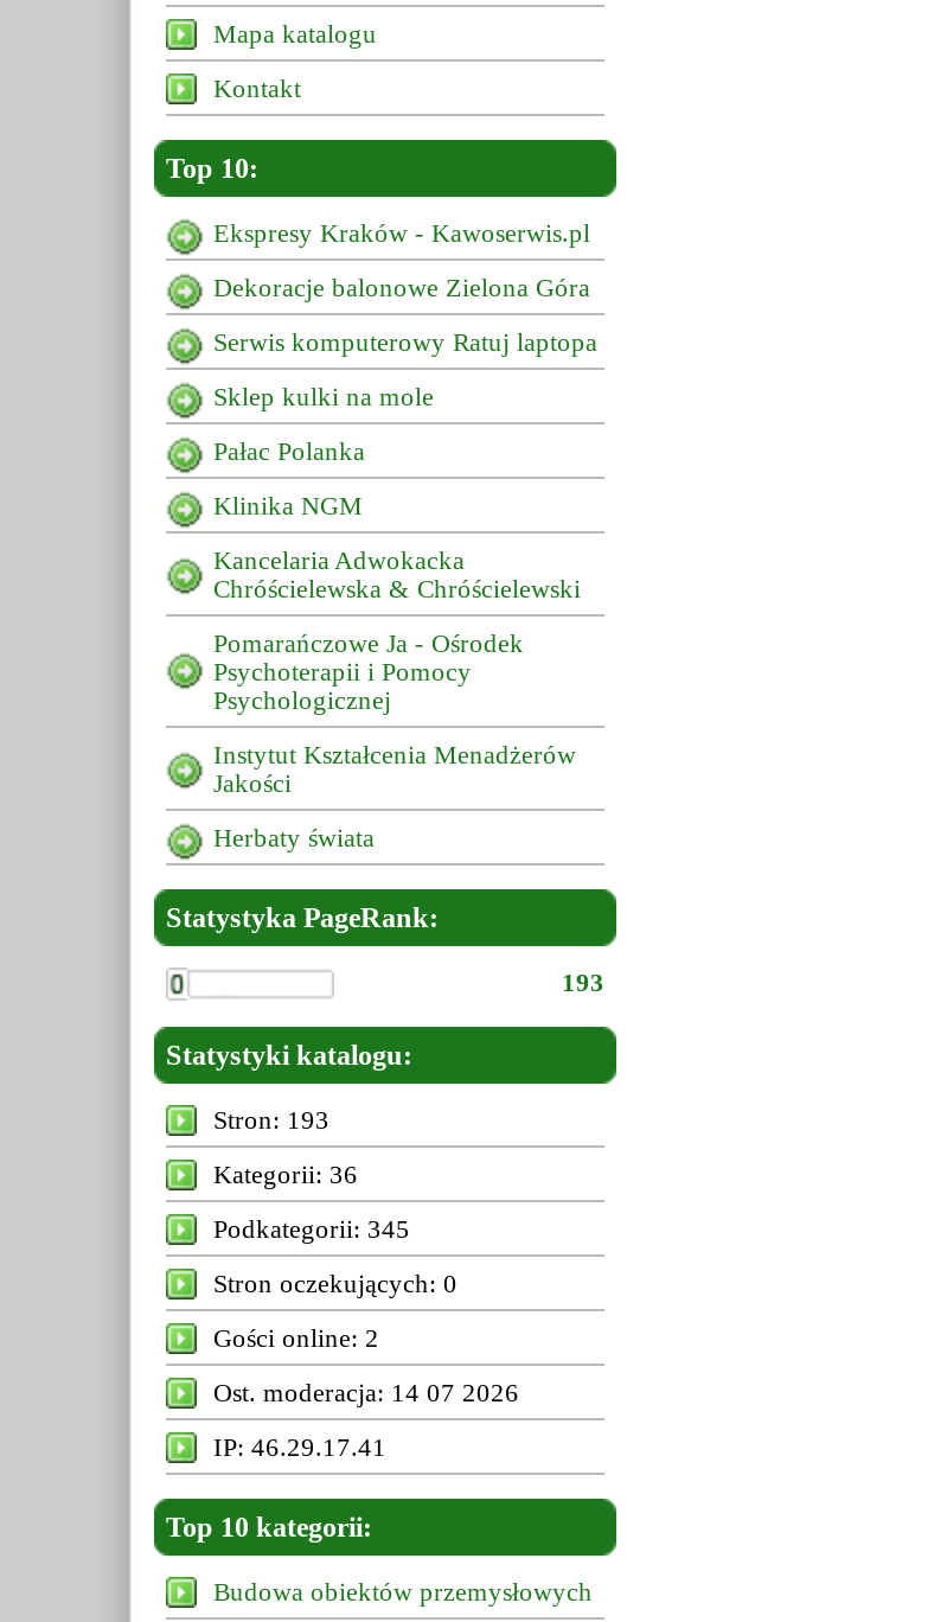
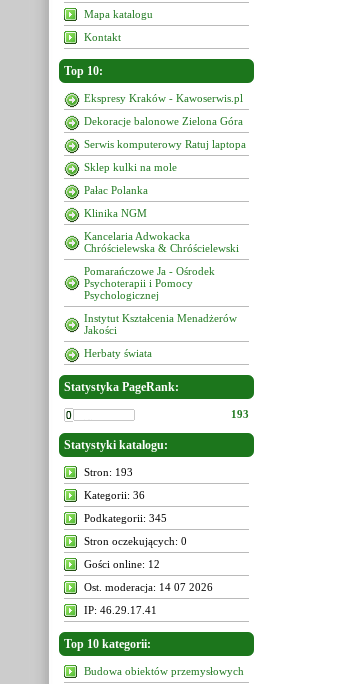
- Gości online: 2
+ Gości online: 12
